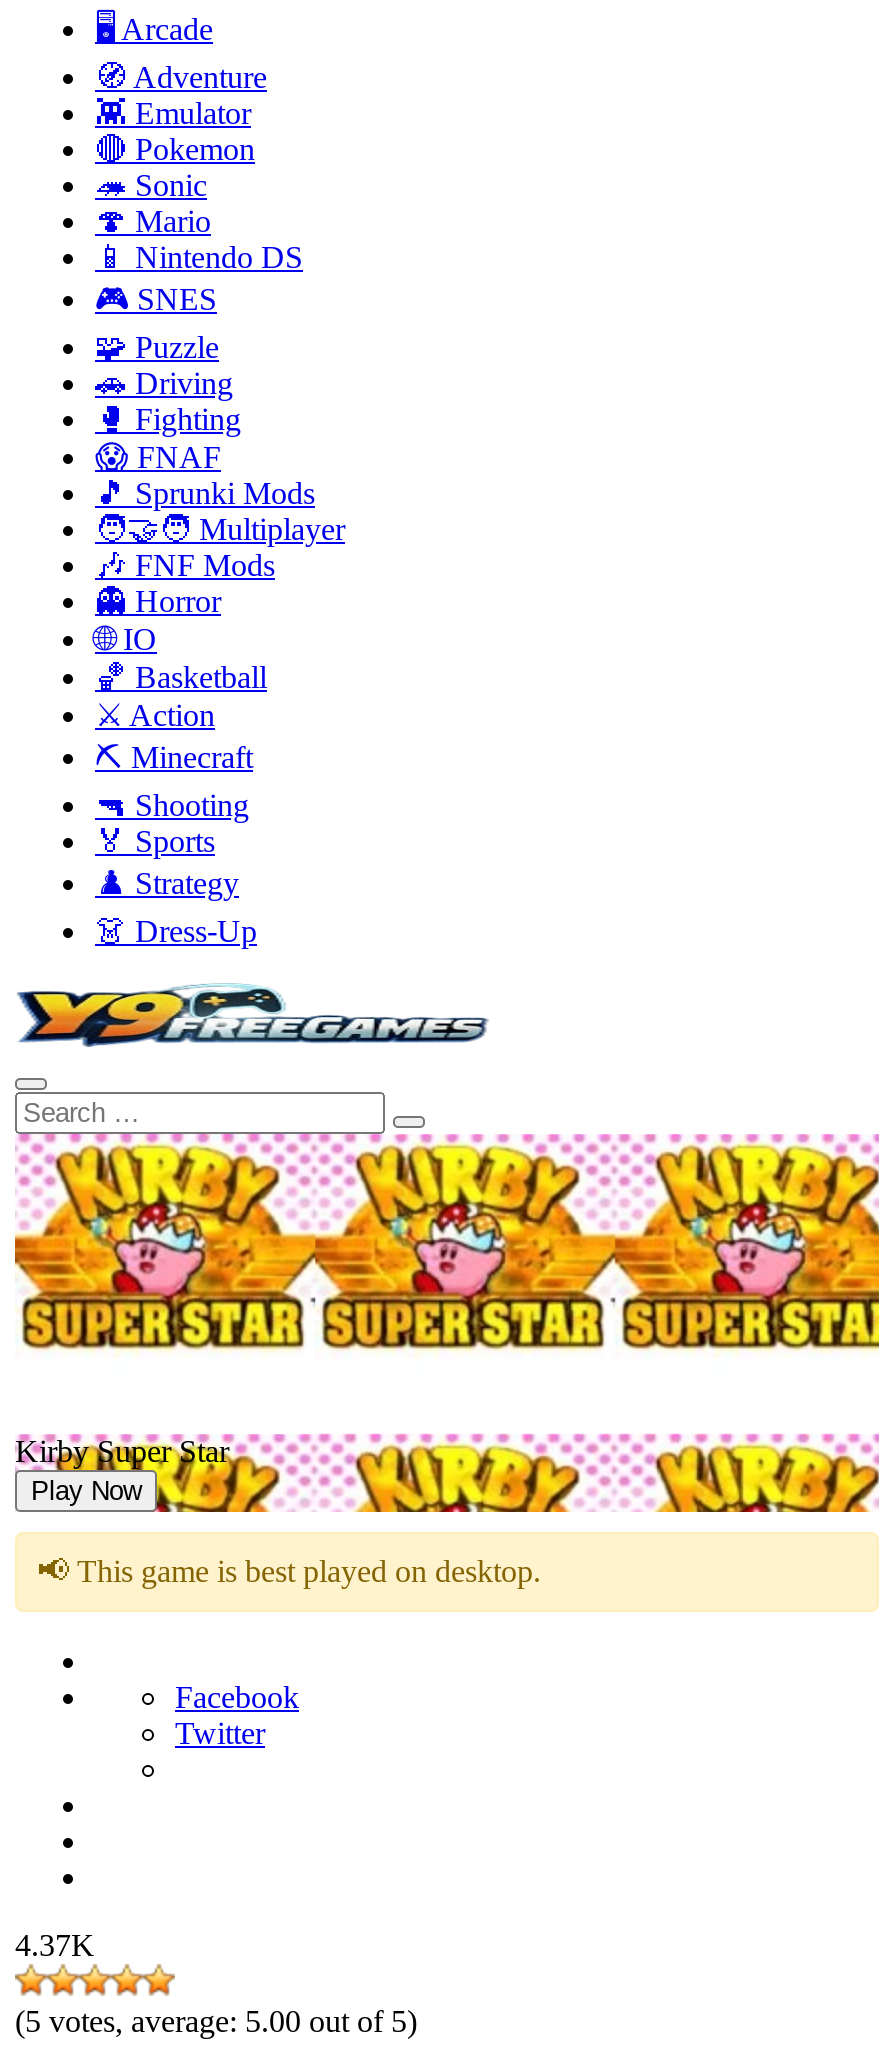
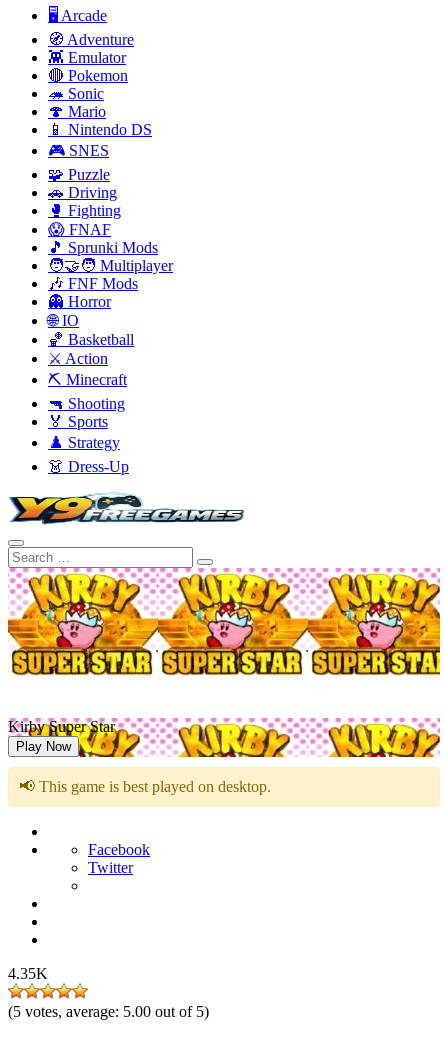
- 4.37K
+ 4.35K
